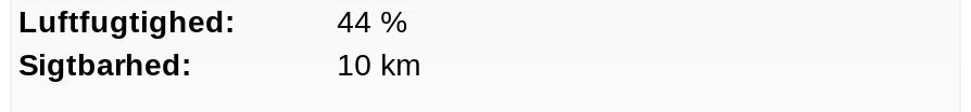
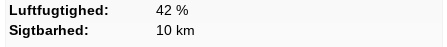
- 44 %
+ 42 %
